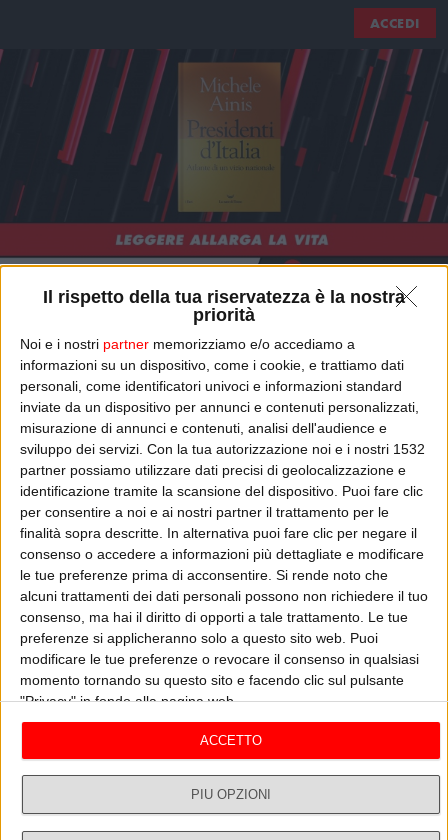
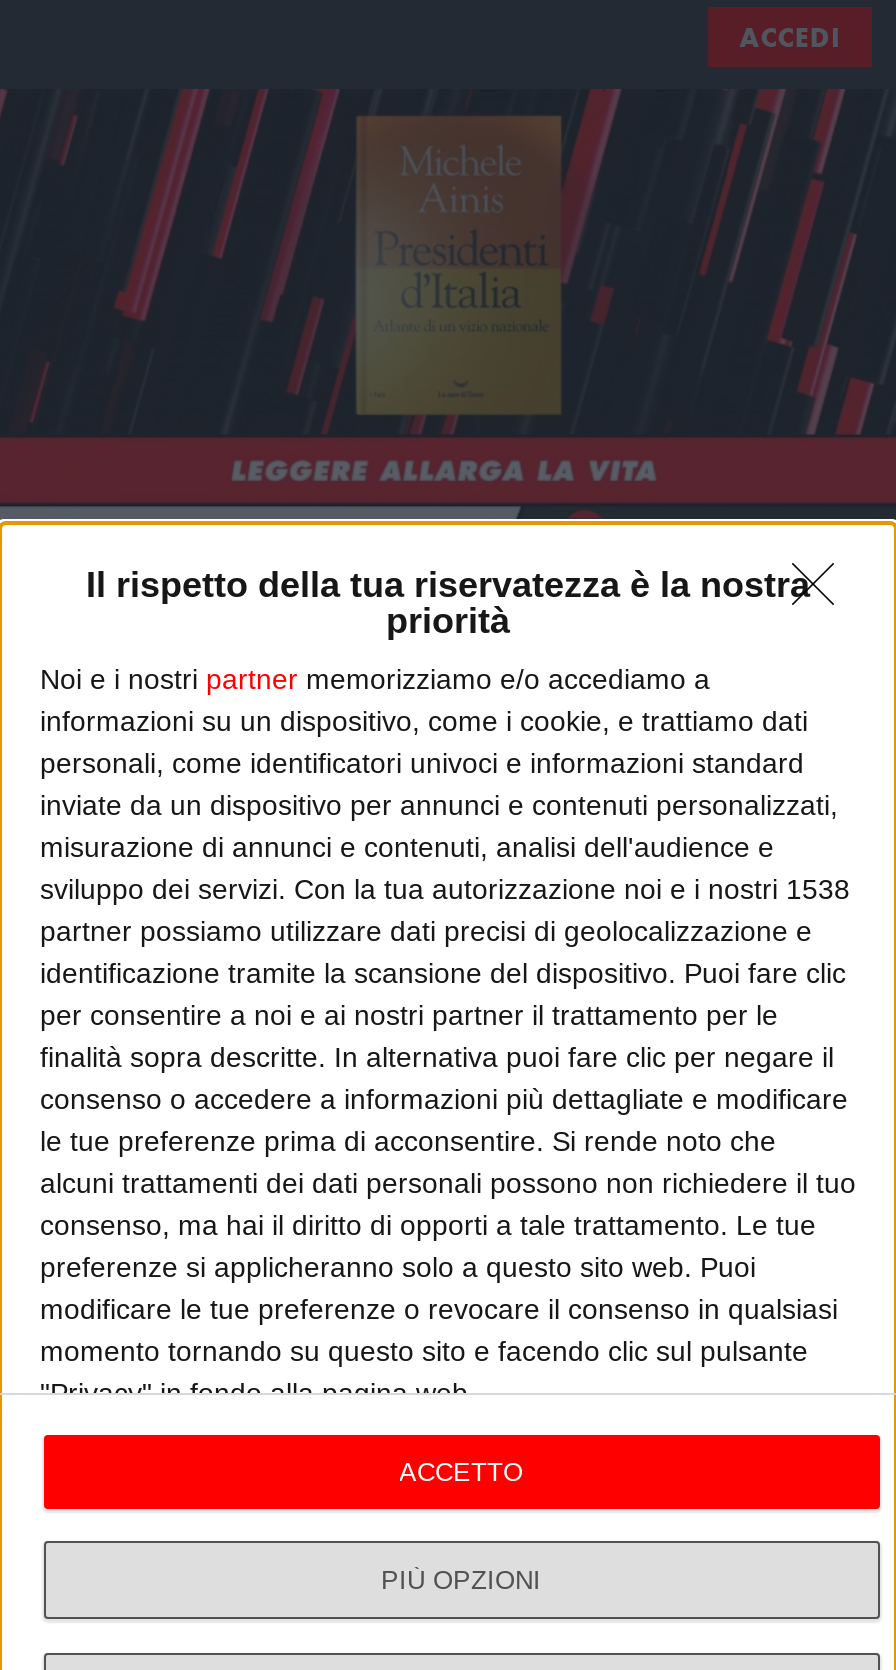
- sviluppo dei servizi. Con la tua autorizzazione noi e i nostri 1532
+ sviluppo dei servizi. Con la tua autorizzazione noi e i nostri 1538
